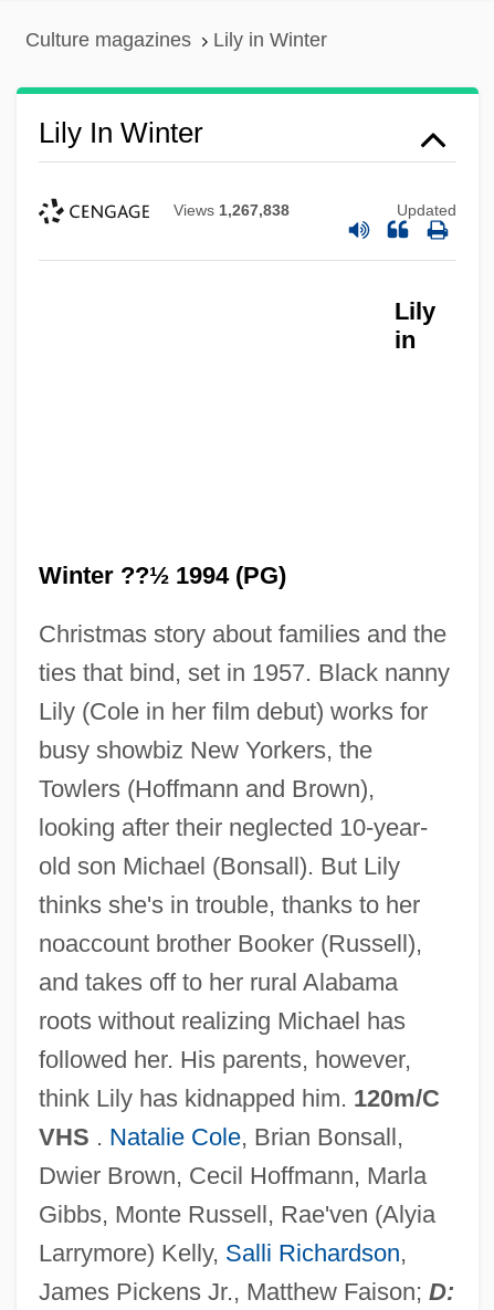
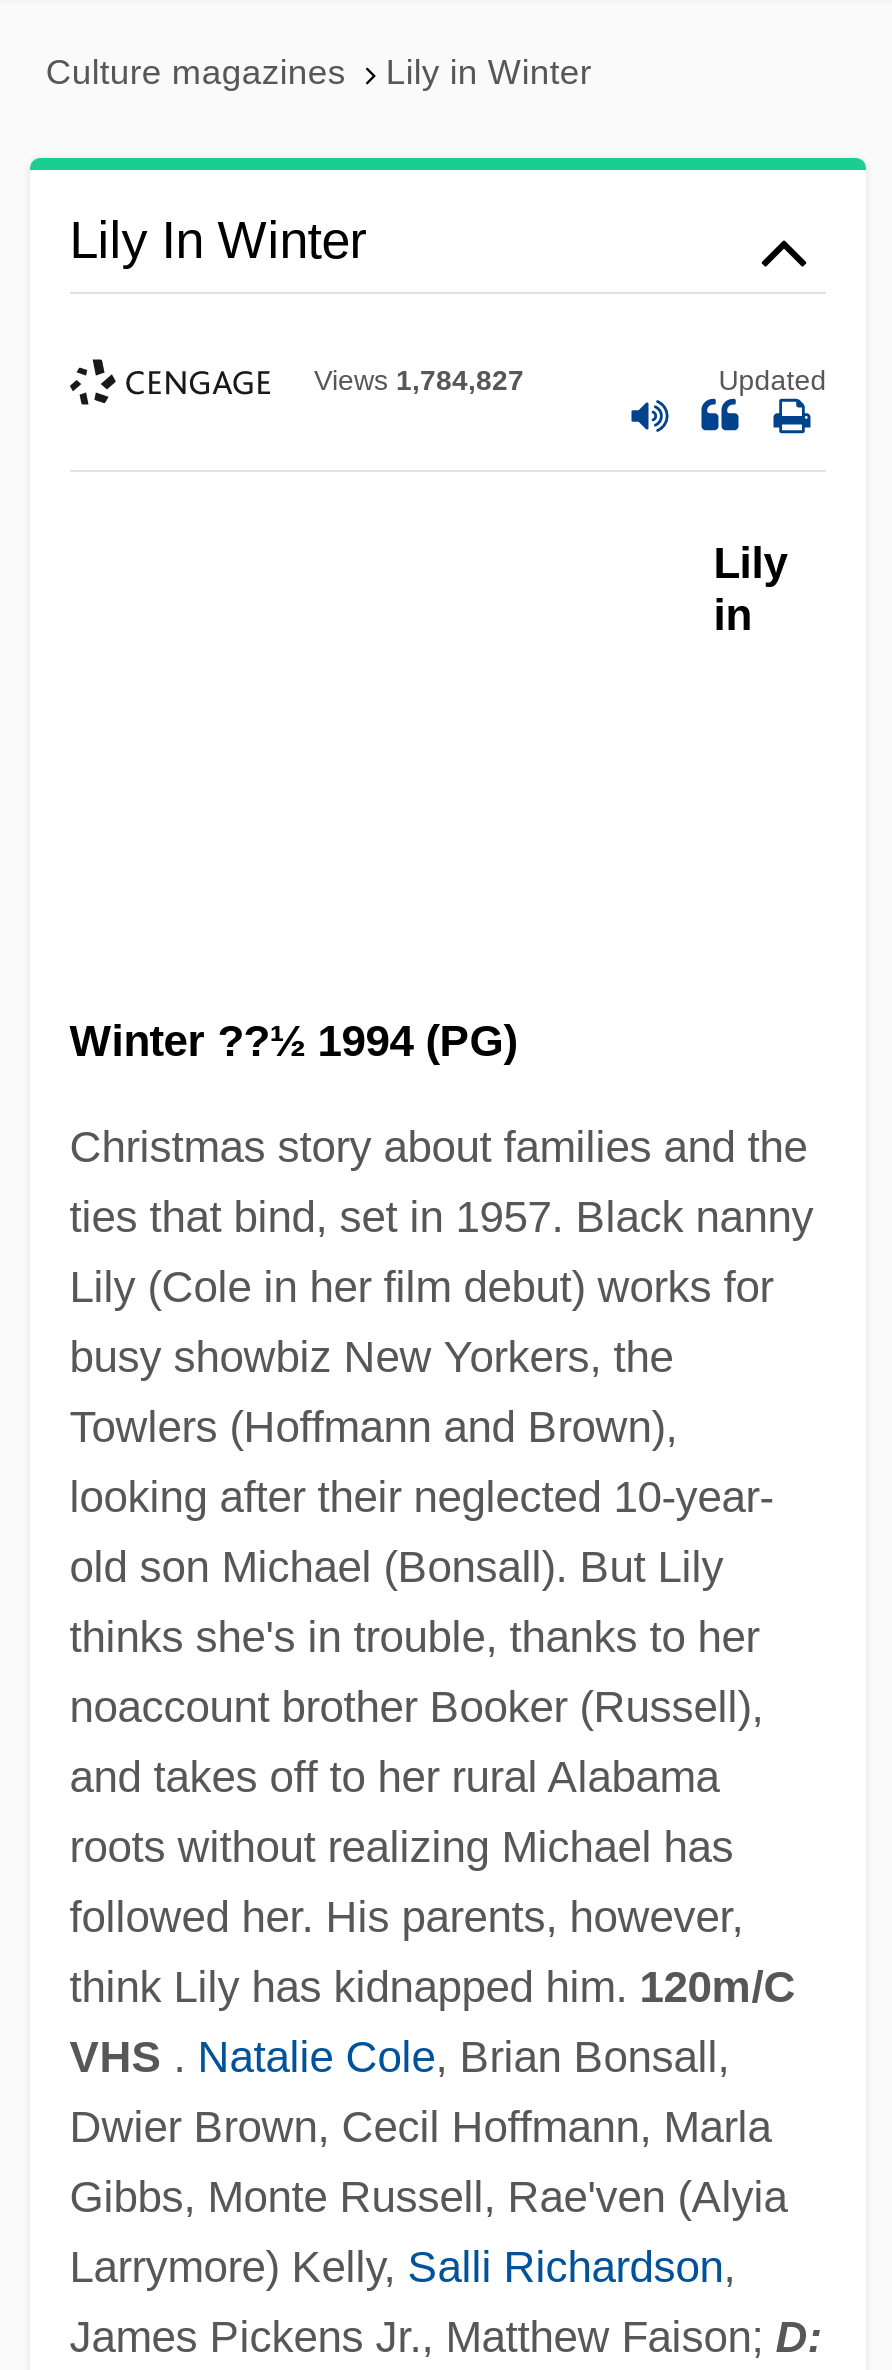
- Views 1,267,838
+ Views 1,784,827
